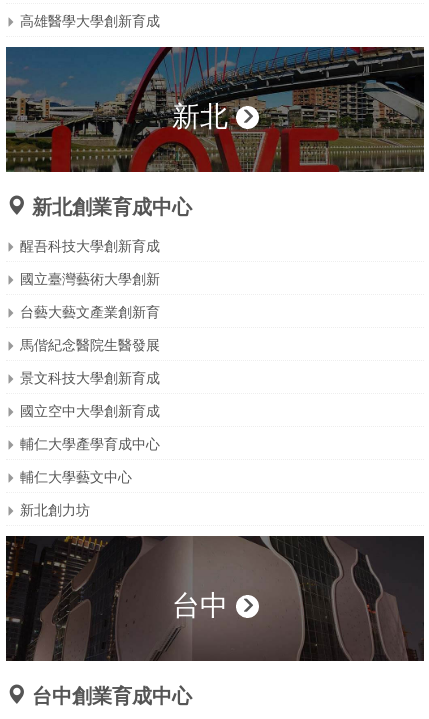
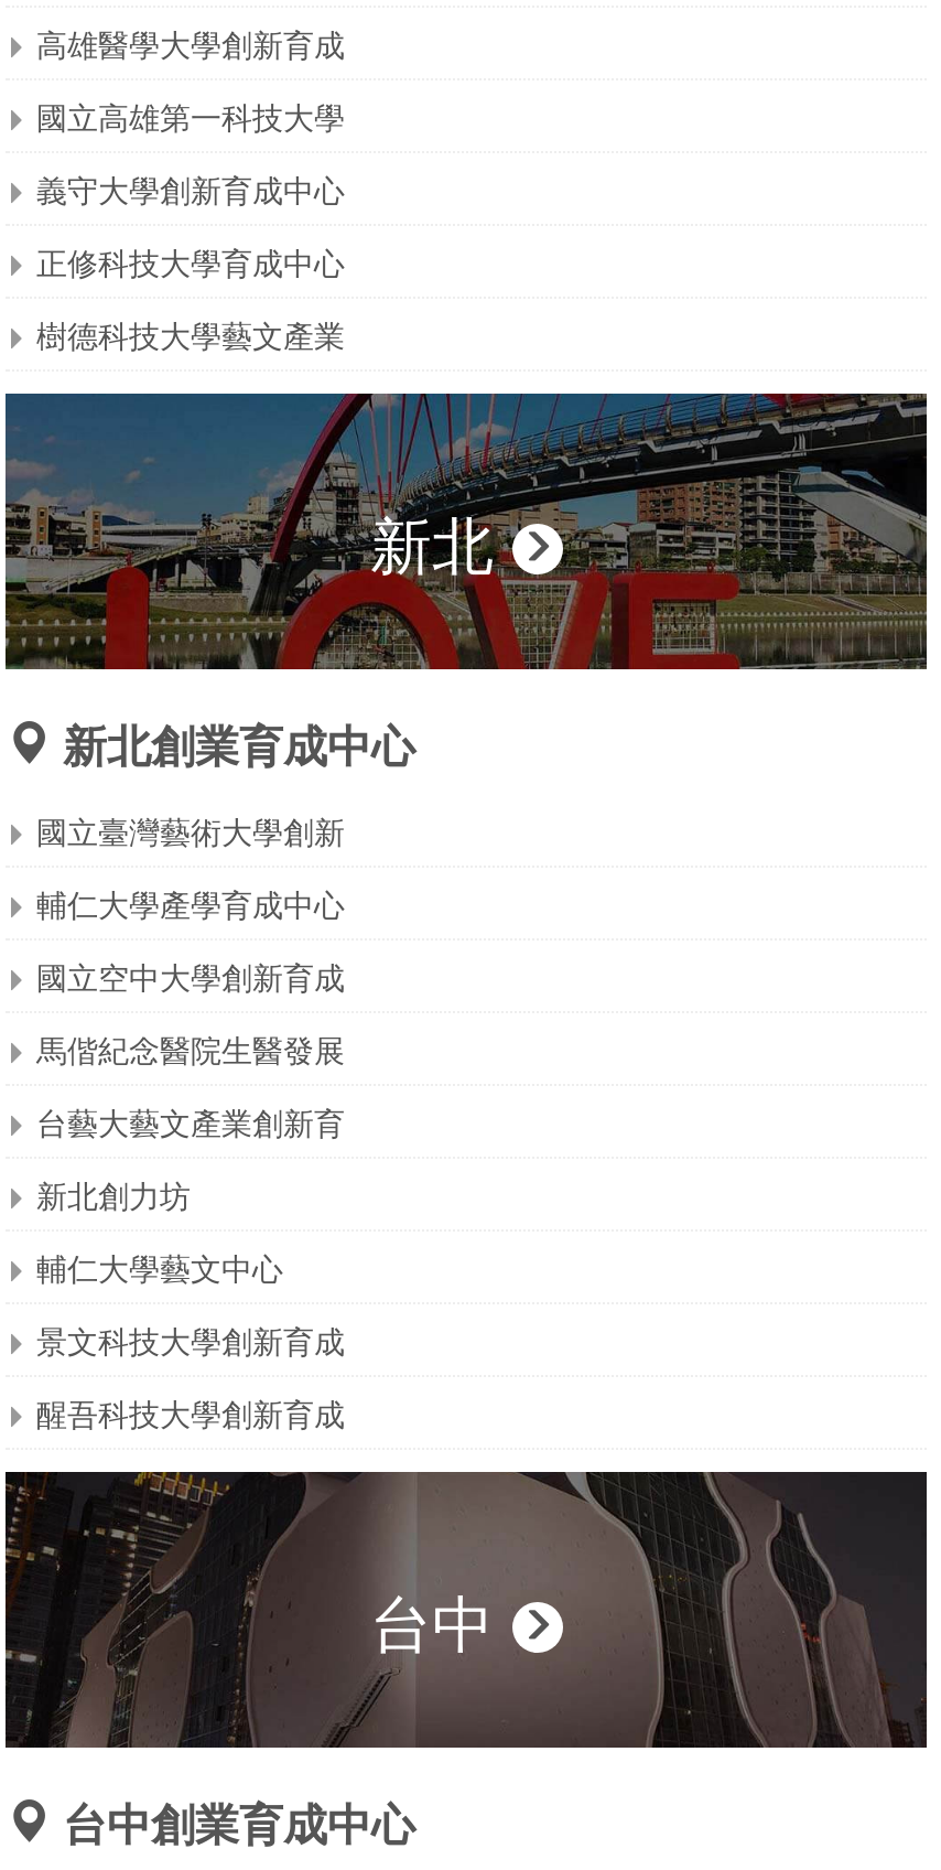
+ 國立高雄第一科技大學
+ 義守大學創新育成中心
+ 正修科技大學育成中心
+ 樹德科技大學藝文產業

moved down: 醒吾科技大學創新育成

moved up: 國立臺灣藝術大學創新 | 台藝大藝文產業創新育 | 馬偕紀念醫院生醫發展 | 景文科技大學創新育成 | 國立空中大學創新育成 | 輔仁大學產學育成中心 | 輔仁大學藝文中心 | 新北創力坊
